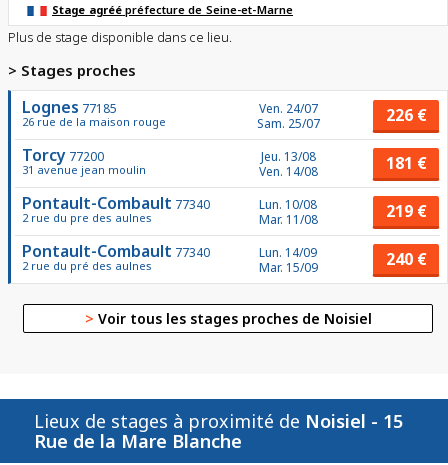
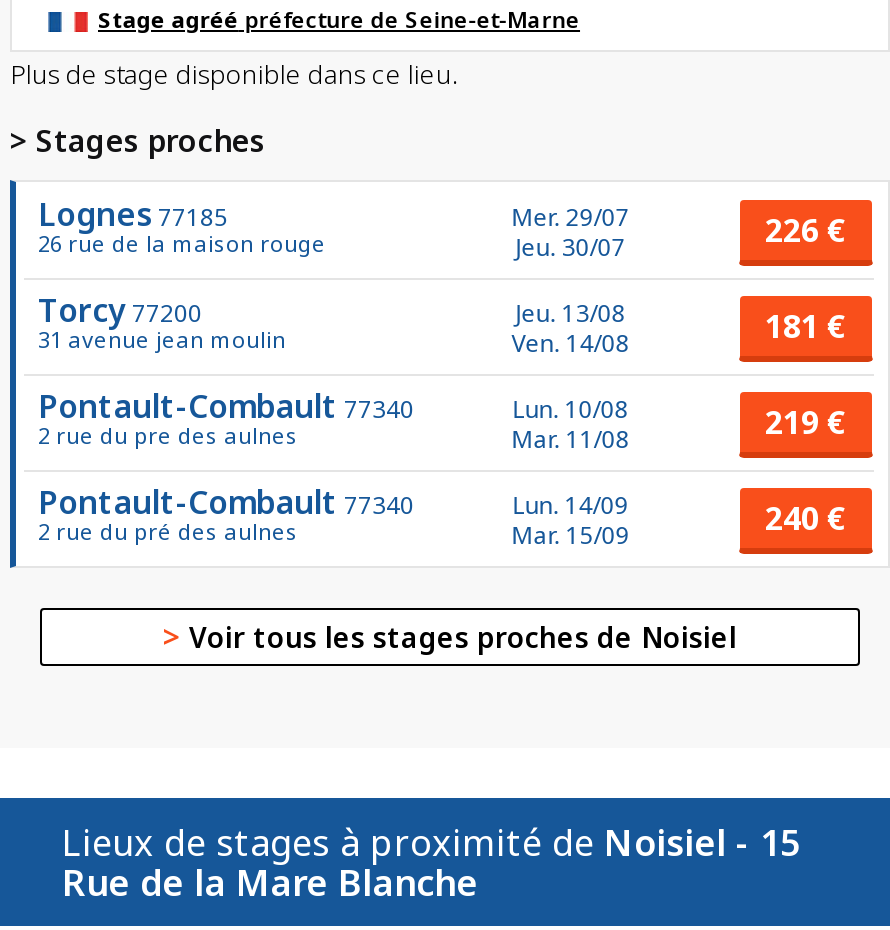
- Ven. 24/07
- Sam. 25/07
+ Mer. 29/07
+ Jeu. 30/07
